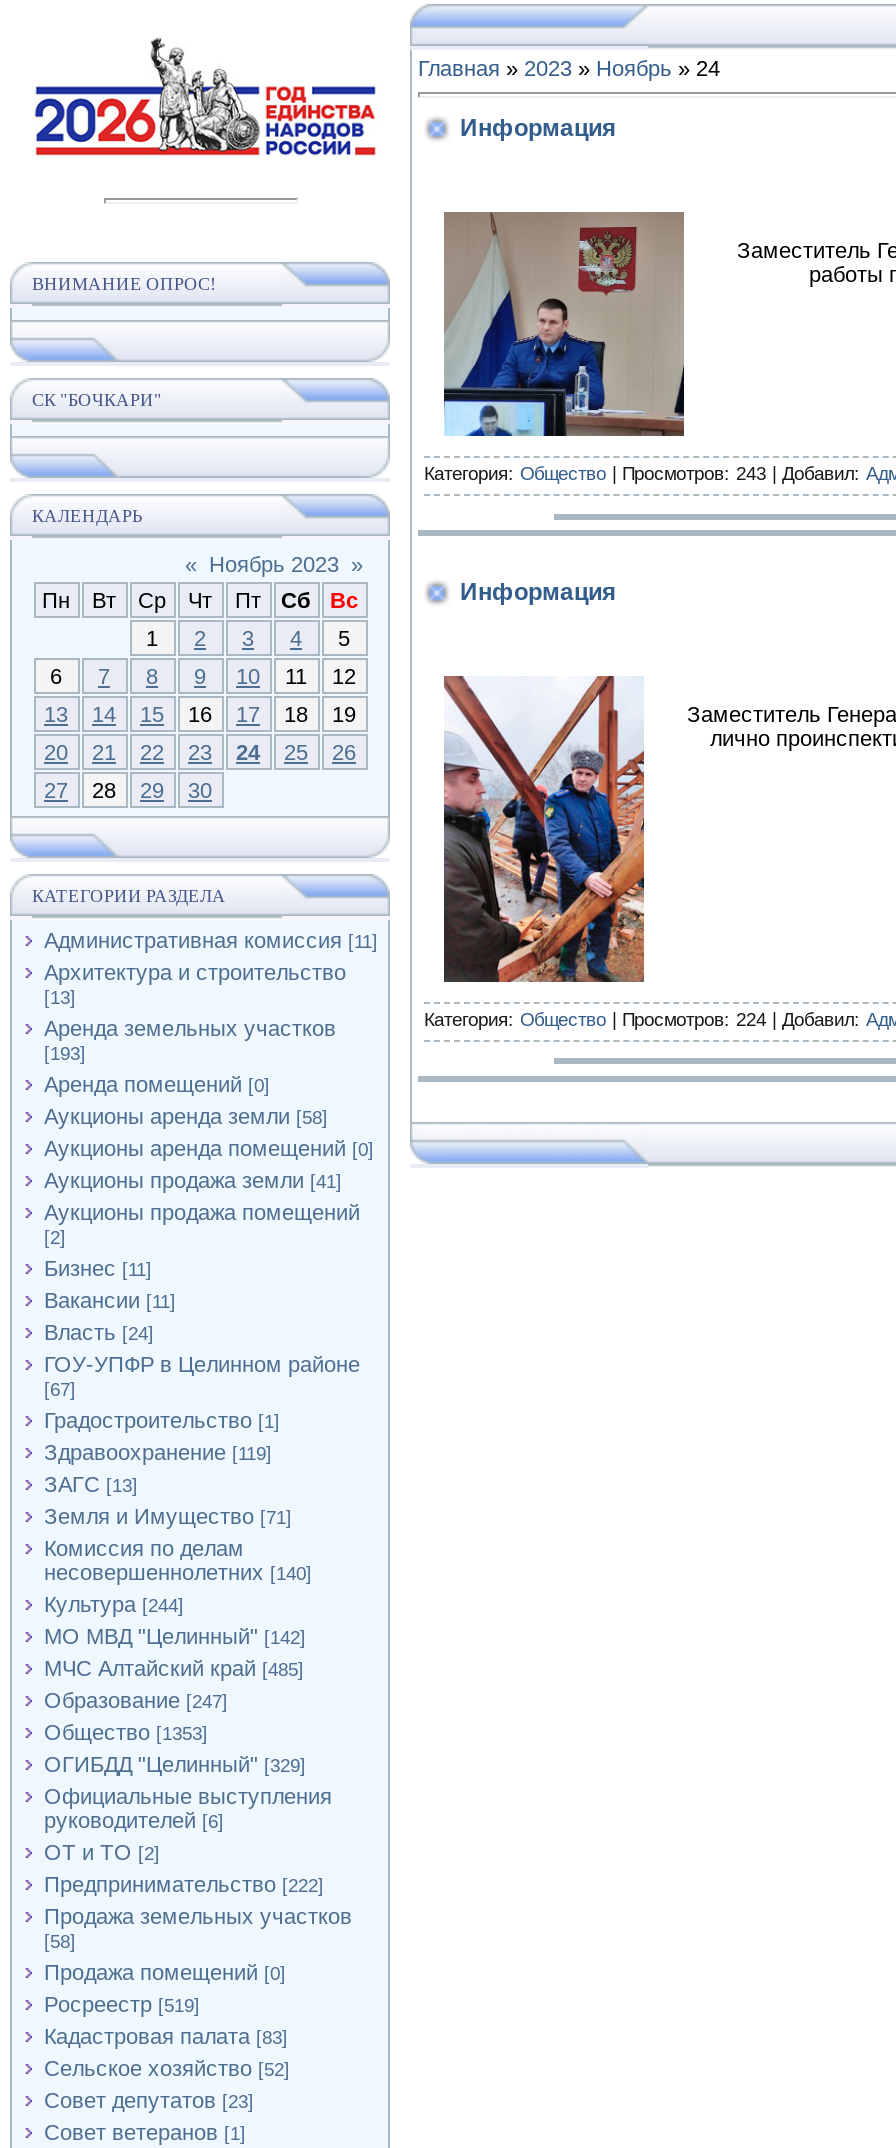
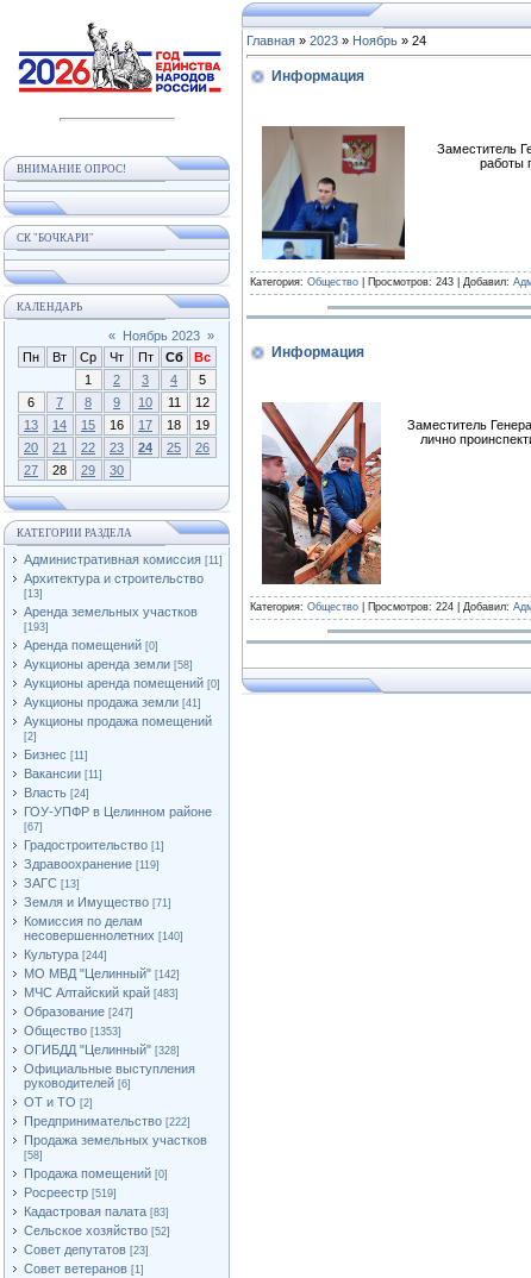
- МЧС Алтайский край [485]
+ МЧС Алтайский край [483]

- ОГИБДД "Целинный" [329]
+ ОГИБДД "Целинный" [328]
